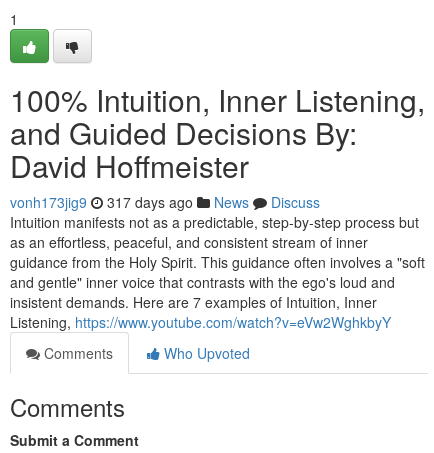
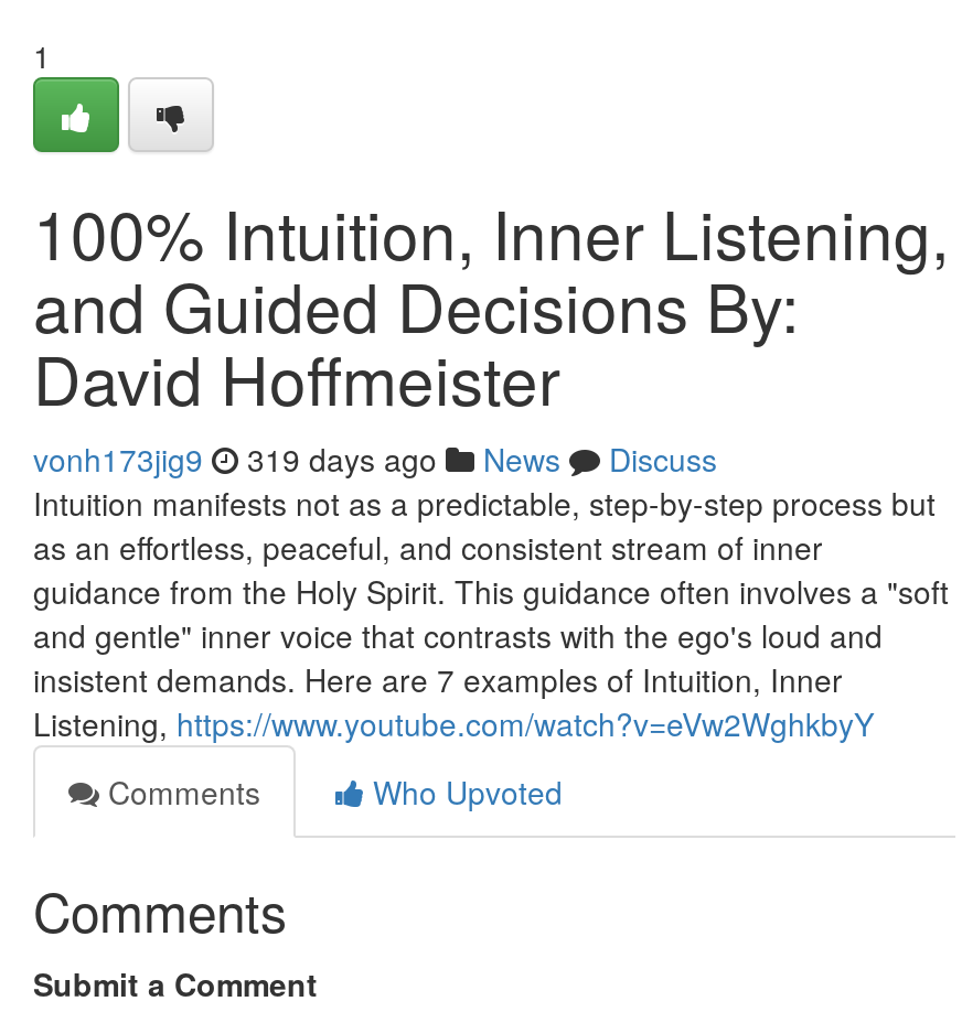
- vonh173jig9 317 days ago News Discuss
+ vonh173jig9 319 days ago News Discuss
